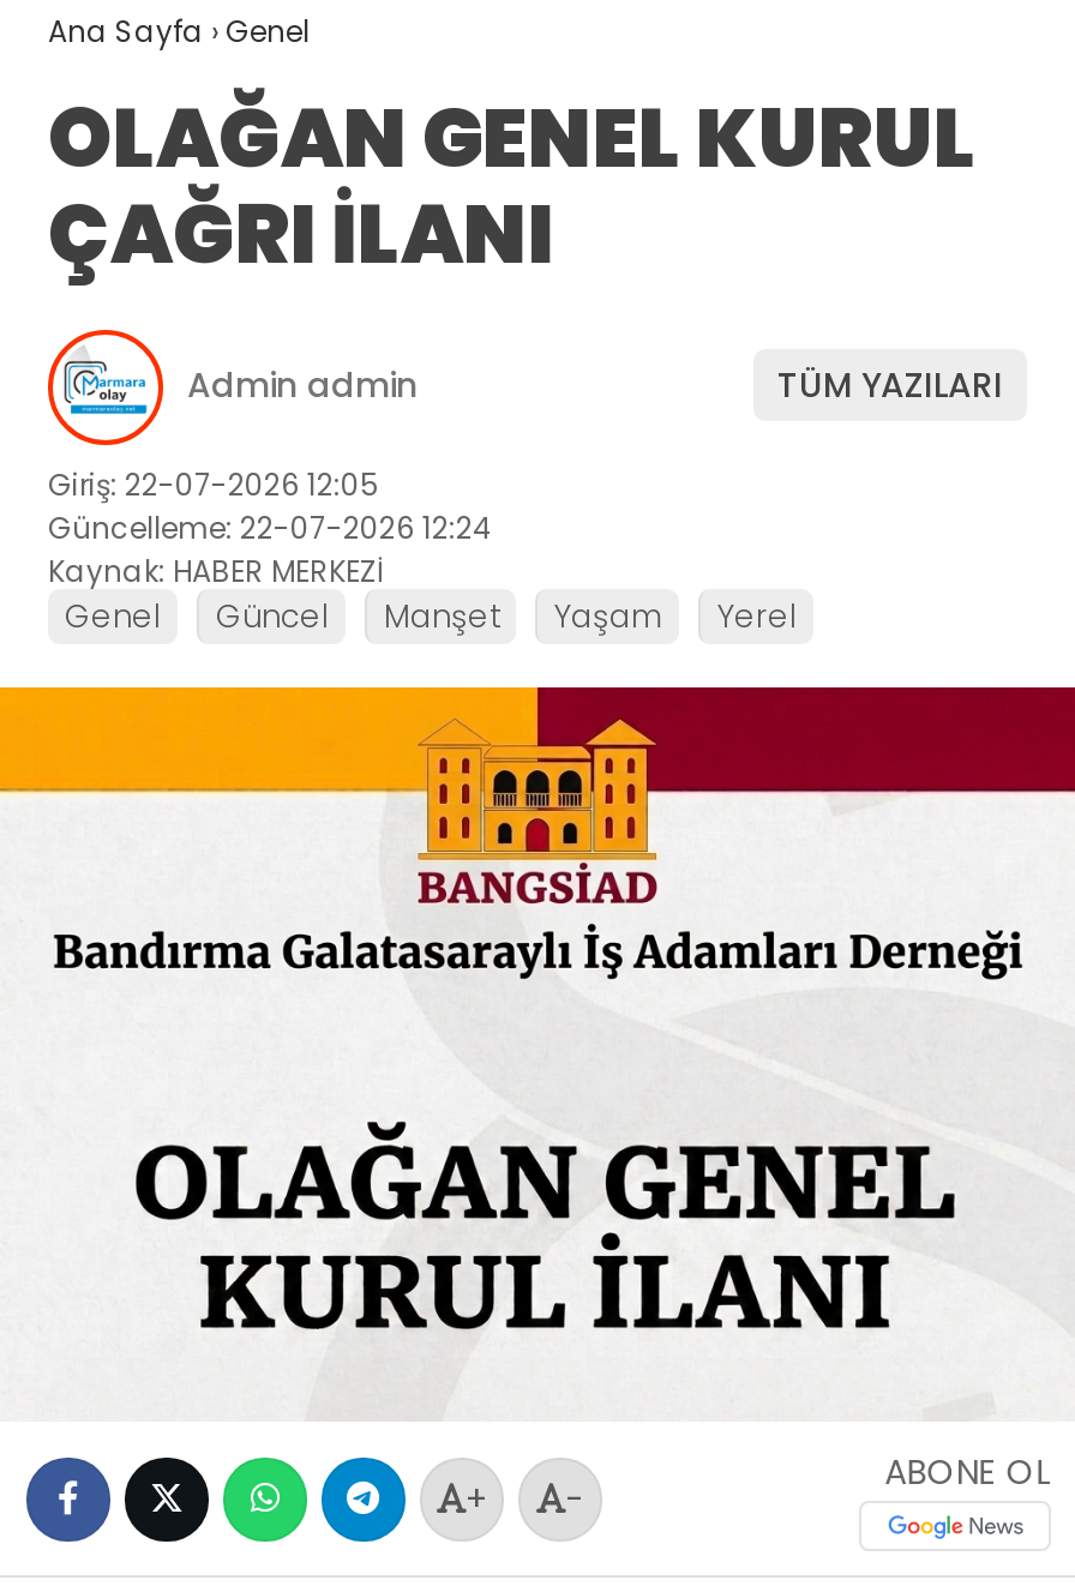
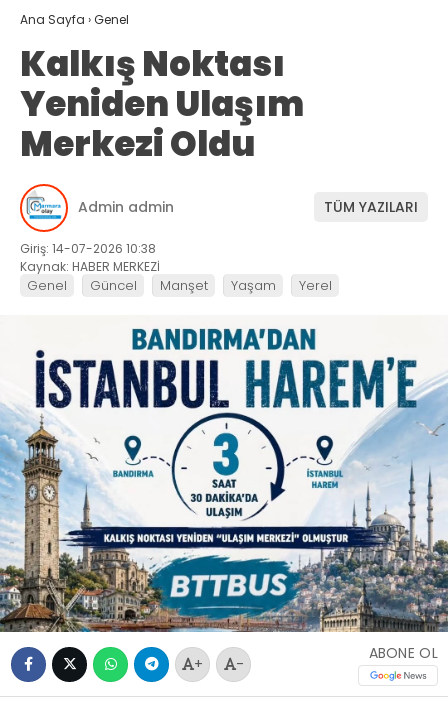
- OLAĞAN GENEL KURUL
- ÇAĞRI İLANI
+ Kalkış Noktası
+ Yeniden Ulaşım
+ Merkezi Oldu

- Giriş: 22-07-2026 12:05
- Güncelleme: 22-07-2026 12:24
+ Giriş: 14-07-2026 10:38

- [image]
+ [image]
